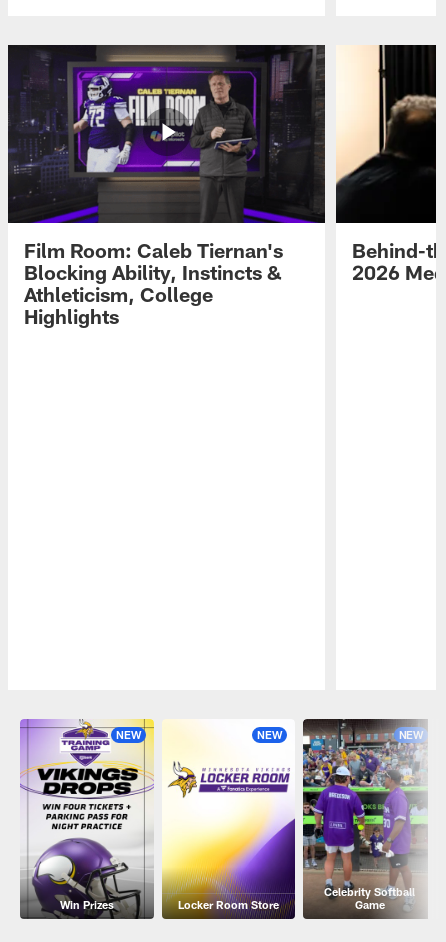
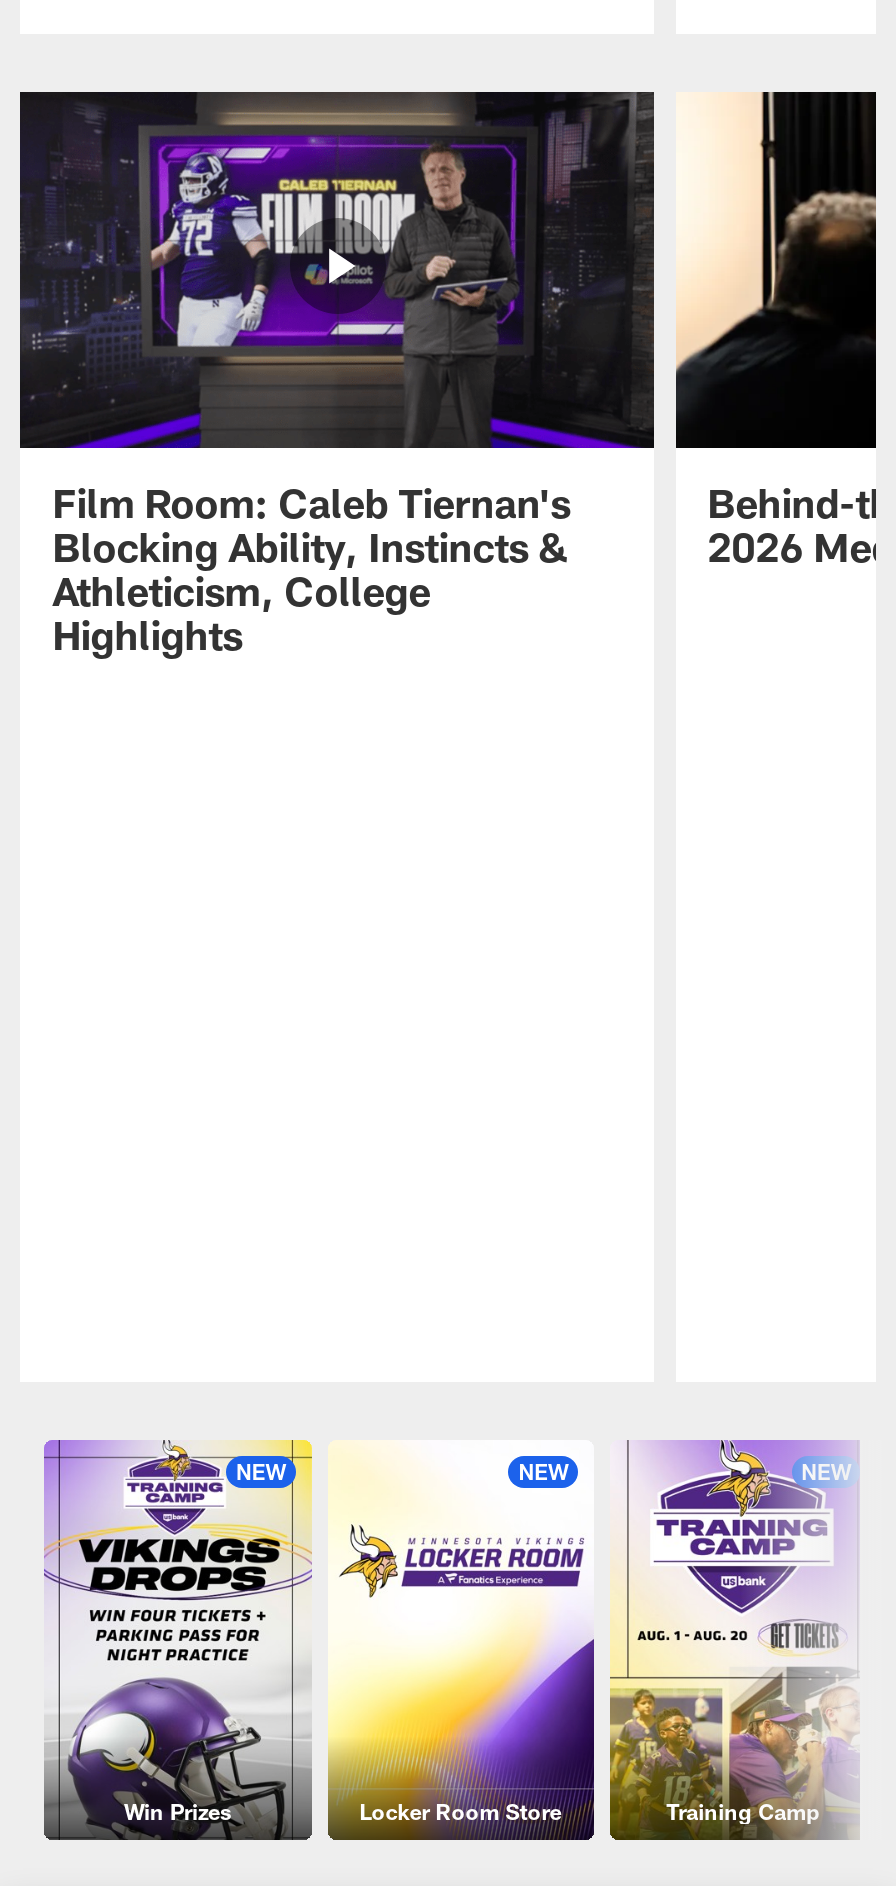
- [image]
- Celebrity Softball
- Game
+ [image]
+ Training Camp
